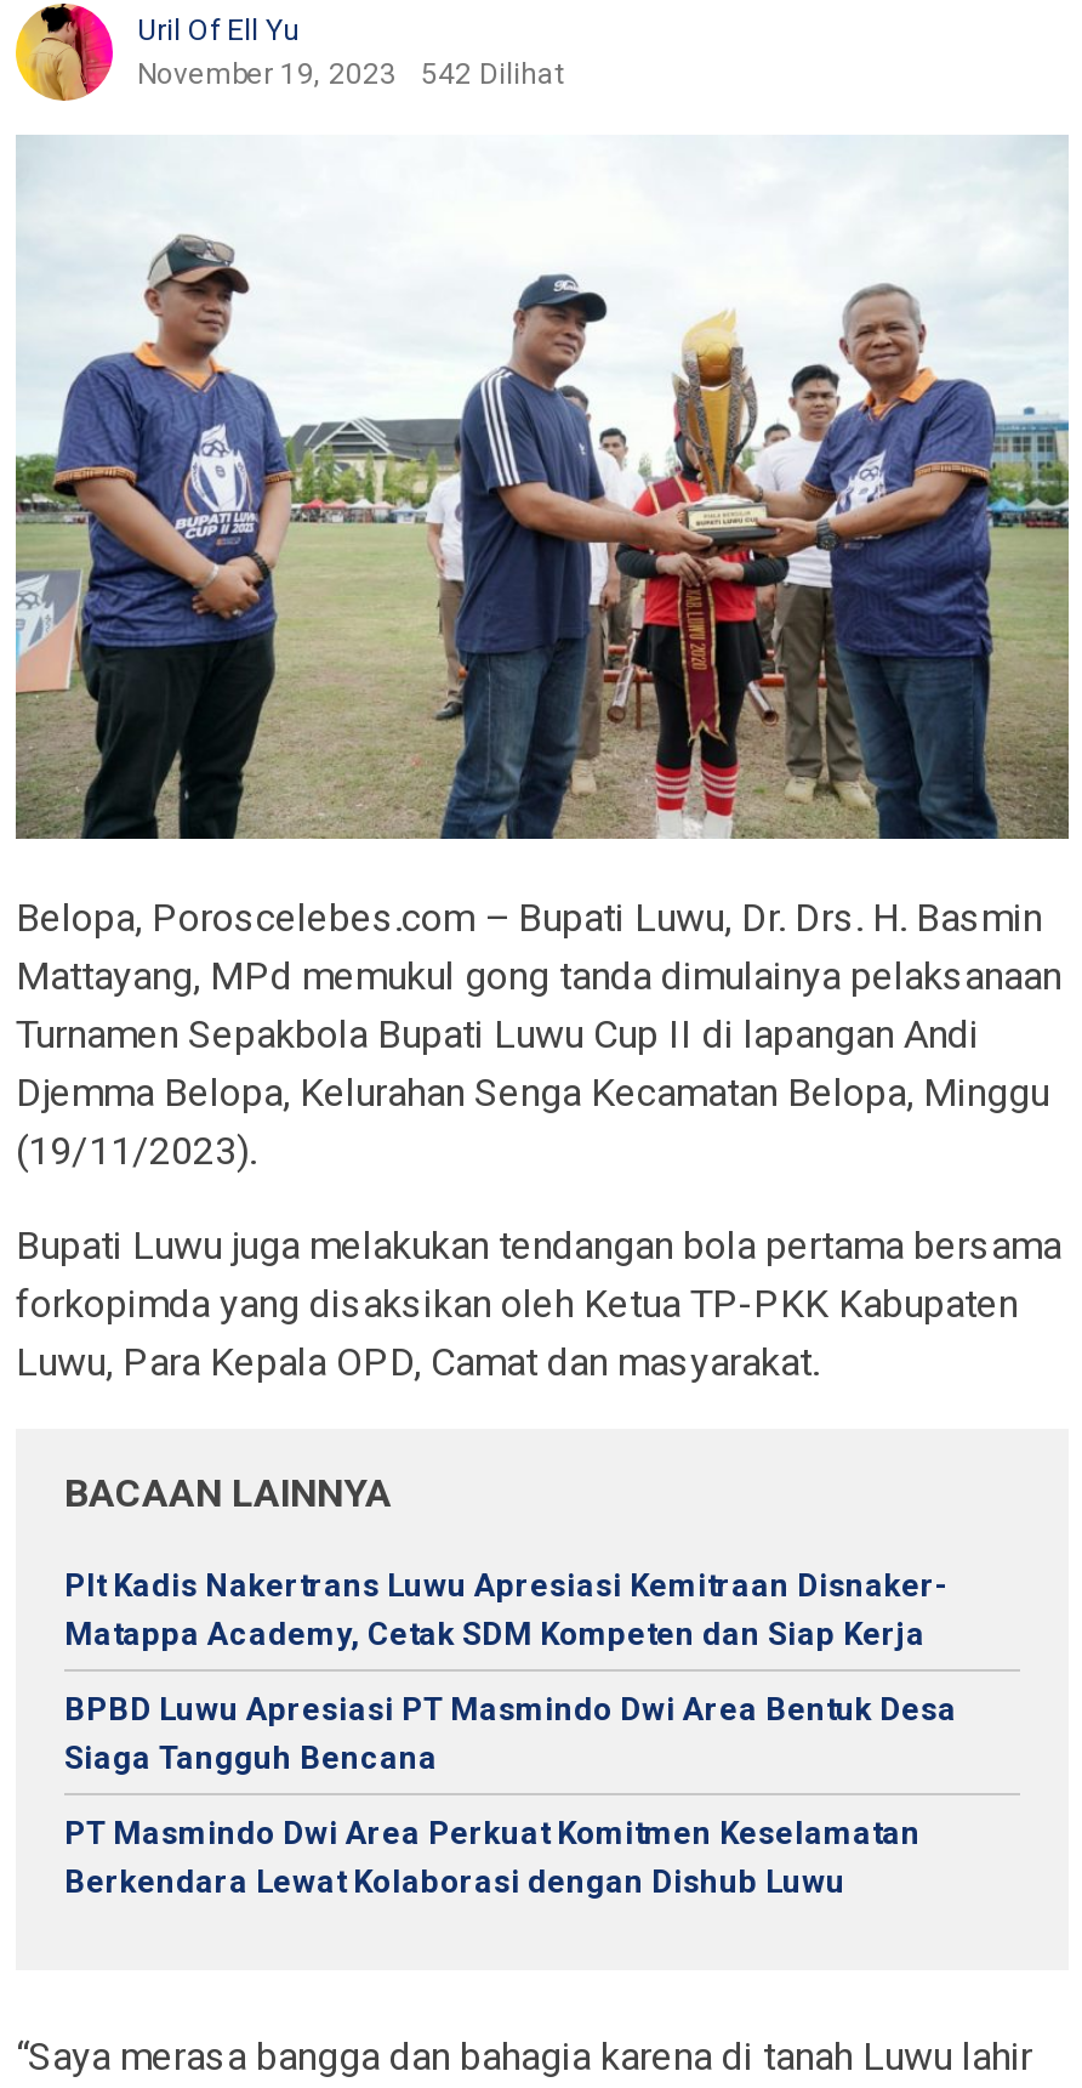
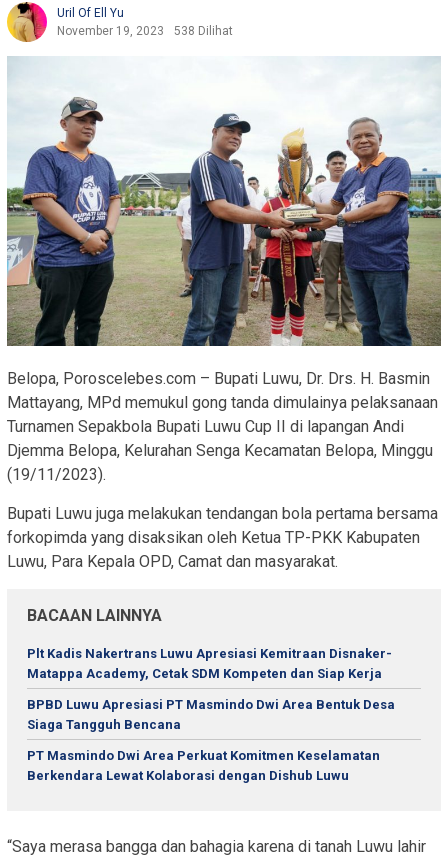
- November 19, 2023 542 Dilihat
+ November 19, 2023 538 Dilihat
